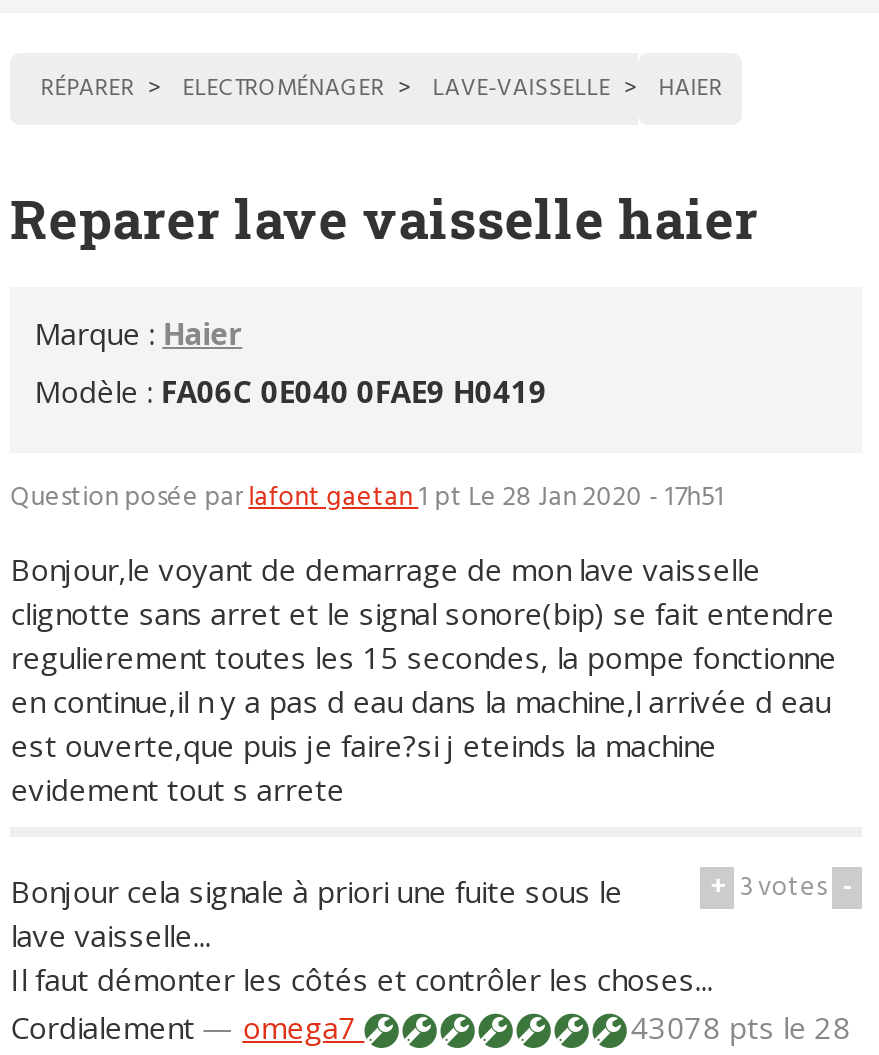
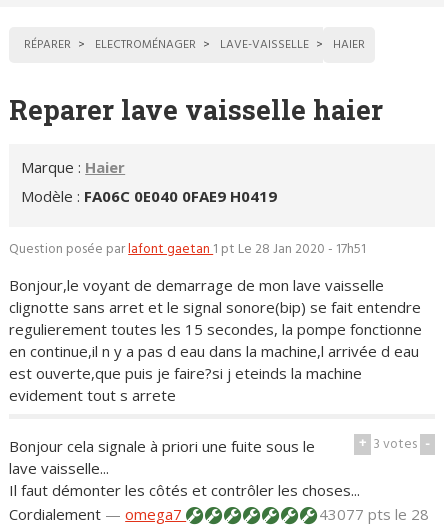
- 43078 pts le 28
+ 43077 pts le 28
